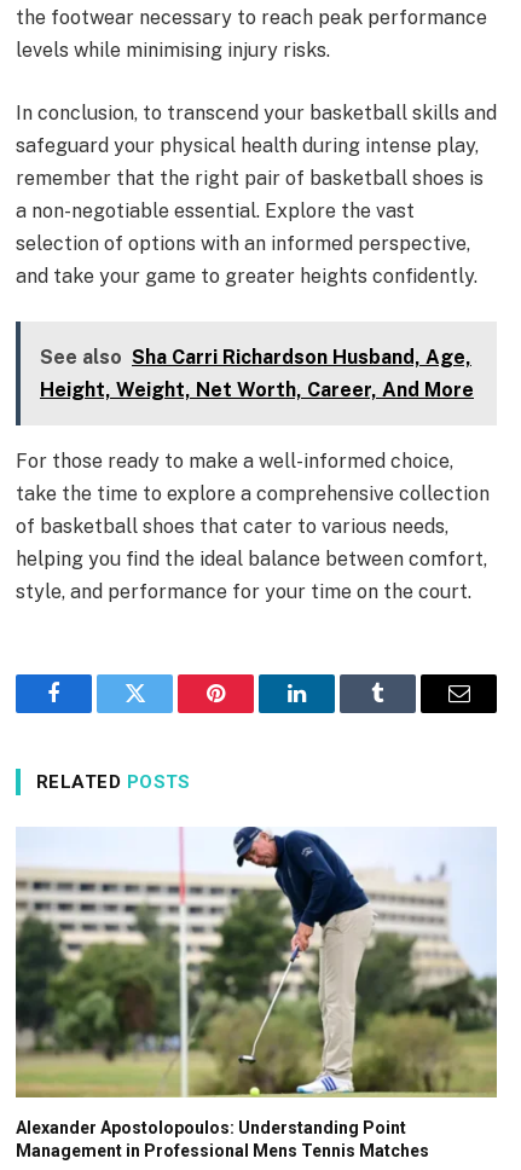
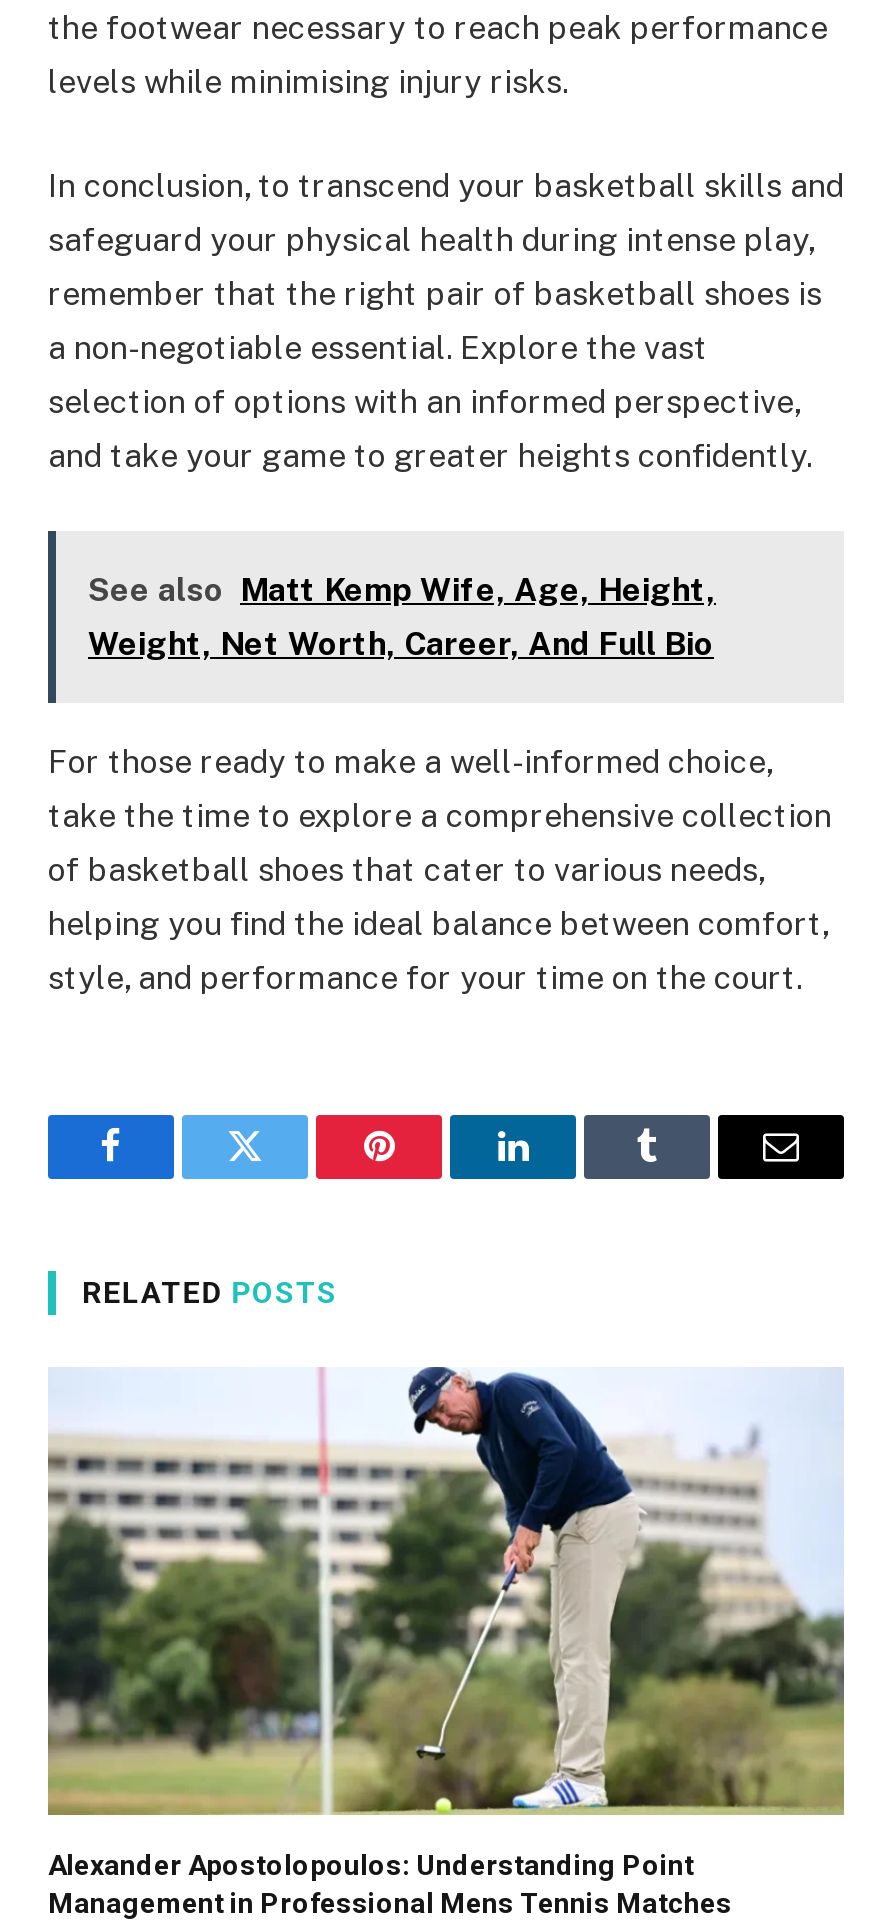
- See also Sha Carri Richardson Husband, Age,
- Height, Weight, Net Worth, Career, And More
+ See also Matt Kemp Wife, Age, Height,
+ Weight, Net Worth, Career, And Full Bio
